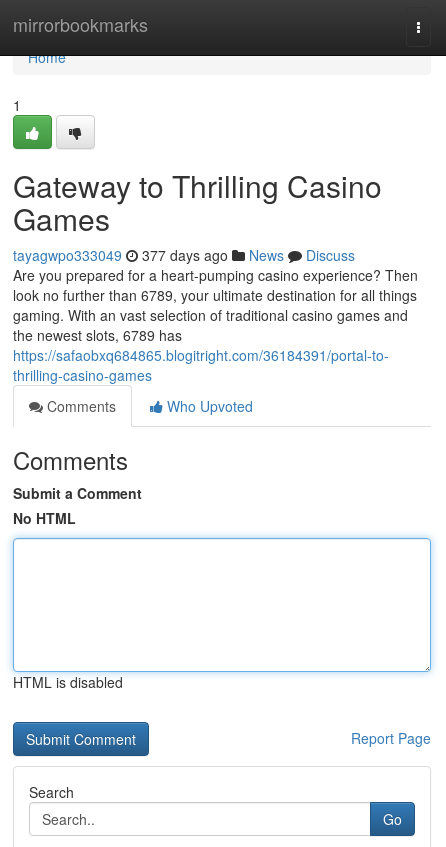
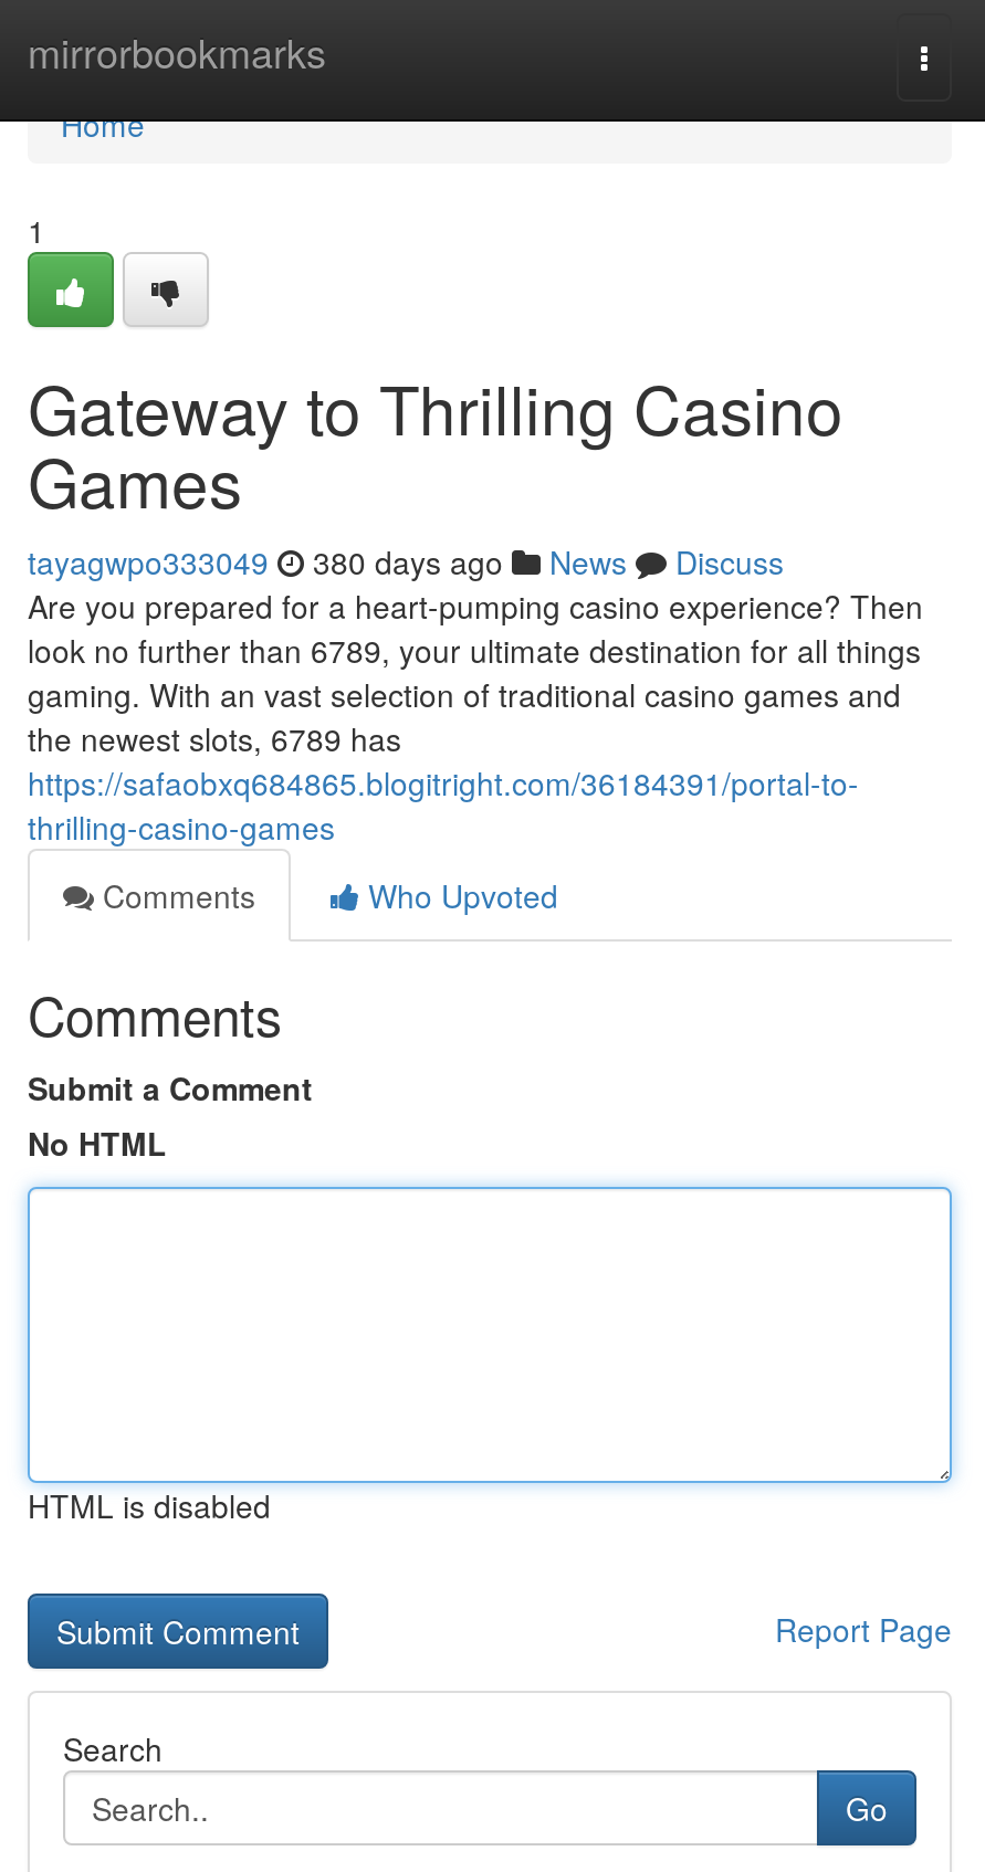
- tayagwpo333049 377 days ago News Discuss
+ tayagwpo333049 380 days ago News Discuss
